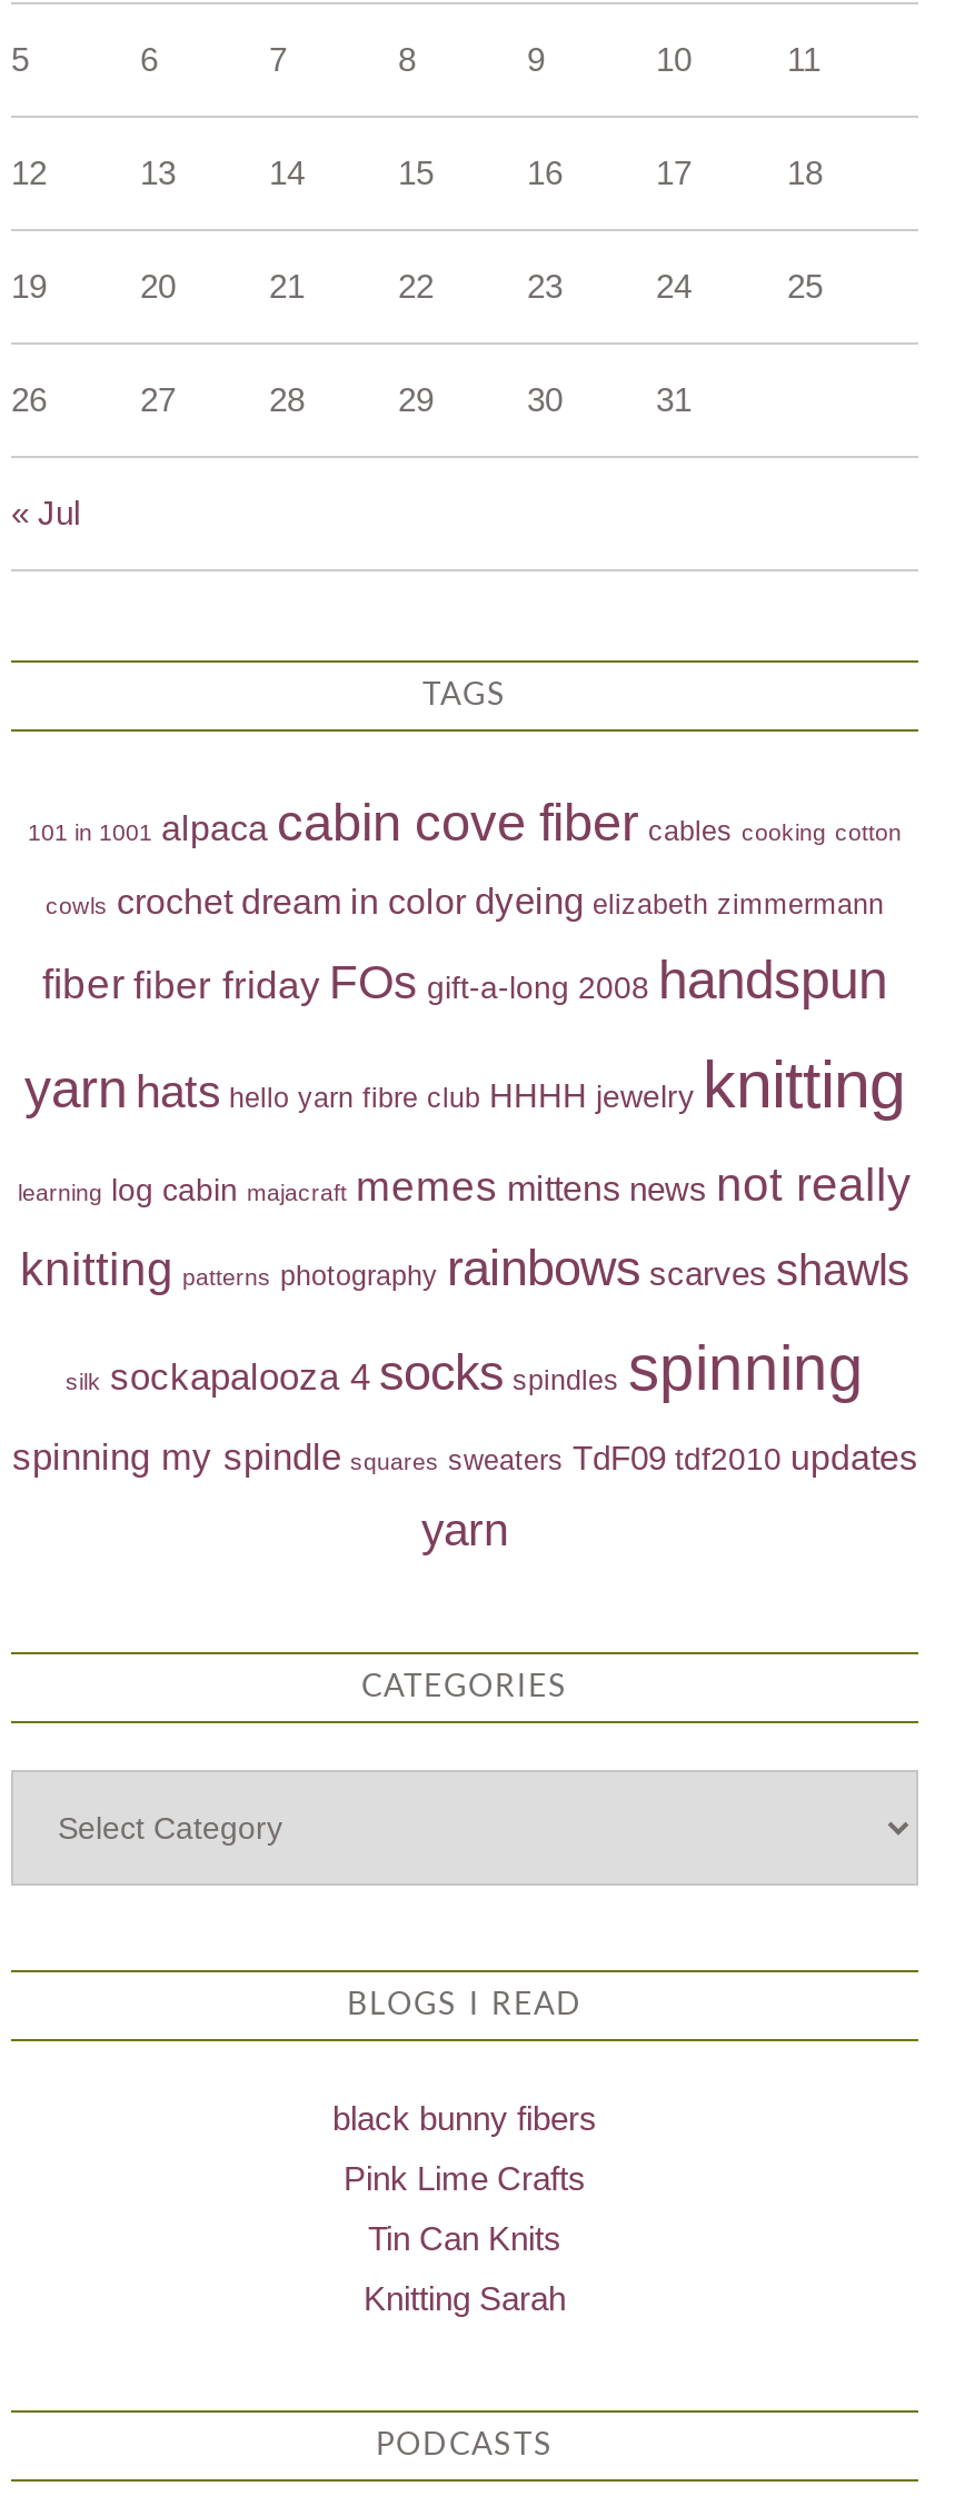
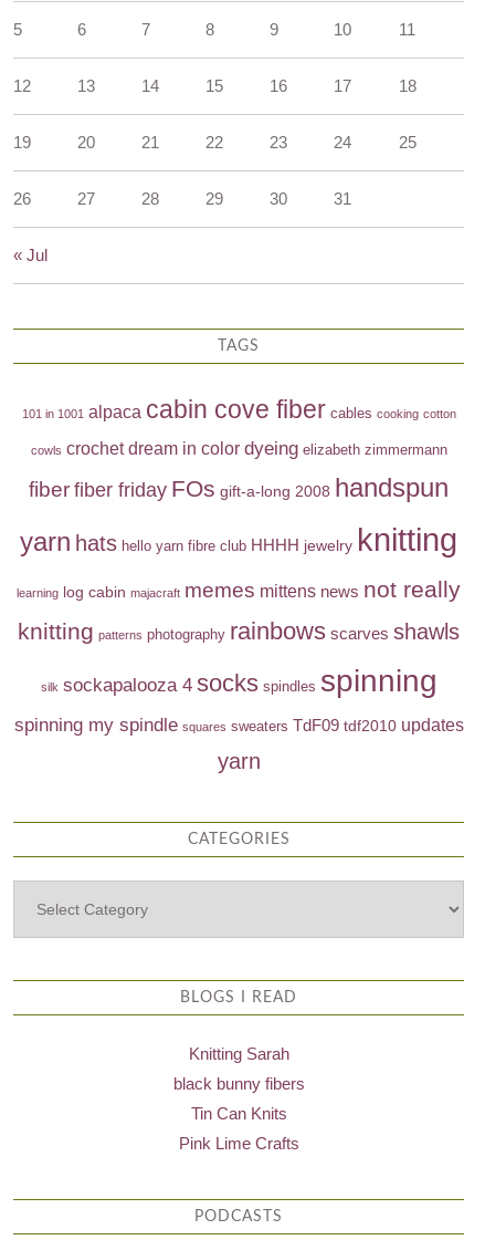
moved down: black bunny fibers | Tin Can Knits | Pink Lime Crafts

moved up: Knitting Sarah
